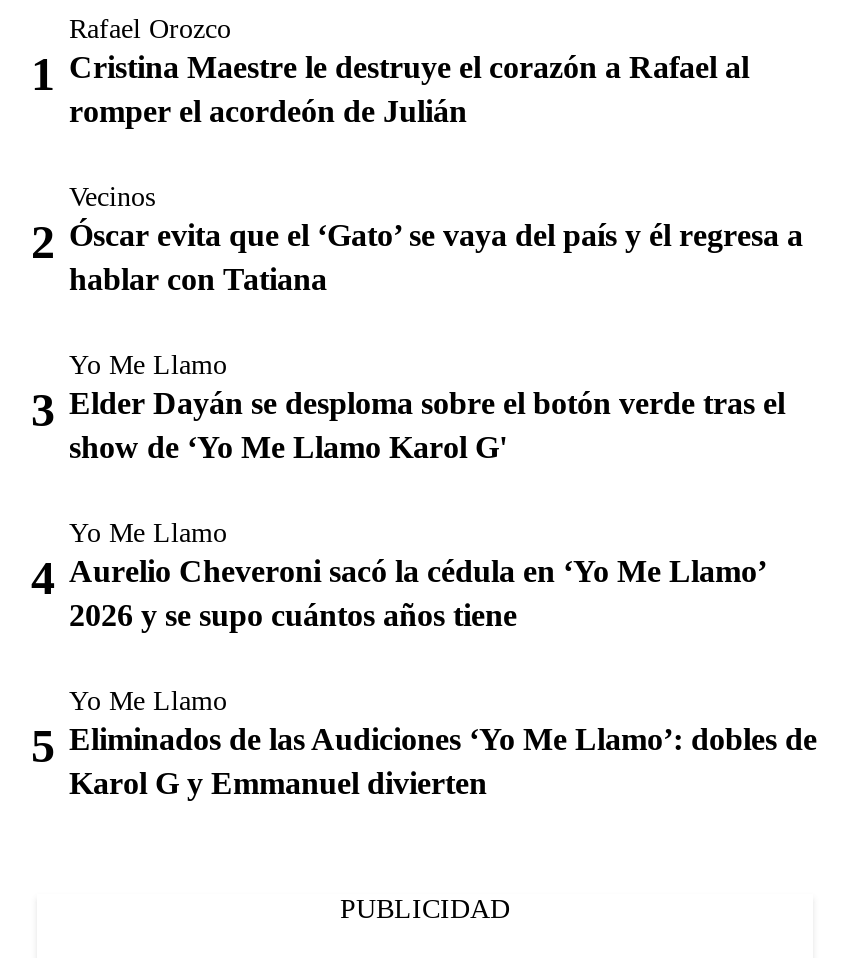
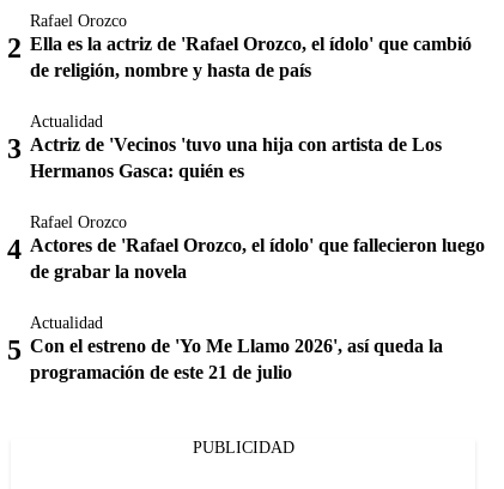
- Cristina Maestre le destruye el corazón a Rafael al
- romper el acordeón de Julián
- Vecinos
- Óscar evita que el ‘Gato’ se vaya del país y él regresa a
- hablar con Tatiana
- Yo Me Llamo
- Elder Dayán se desploma sobre el botón verde tras el
- show de ‘Yo Me Llamo Karol G'
- Yo Me Llamo
- Aurelio Cheveroni sacó la cédula en ‘Yo Me Llamo’
- 2026 y se supo cuántos años tiene
- Yo Me Llamo
- Eliminados de las Audiciones ‘Yo Me Llamo’: dobles de
- Karol G y Emmanuel divierten
+ Ella es la actriz de 'Rafael Orozco, el ídolo' que cambió
+ de religión, nombre y hasta de país
+ Actualidad
+ Actriz de 'Vecinos 'tuvo una hija con artista de Los
+ Hermanos Gasca: quién es
+ Rafael Orozco
+ Actores de 'Rafael Orozco, el ídolo' que fallecieron luego
+ de grabar la novela
+ Actualidad
+ Con el estreno de 'Yo Me Llamo 2026', así queda la
+ programación de este 21 de julio
